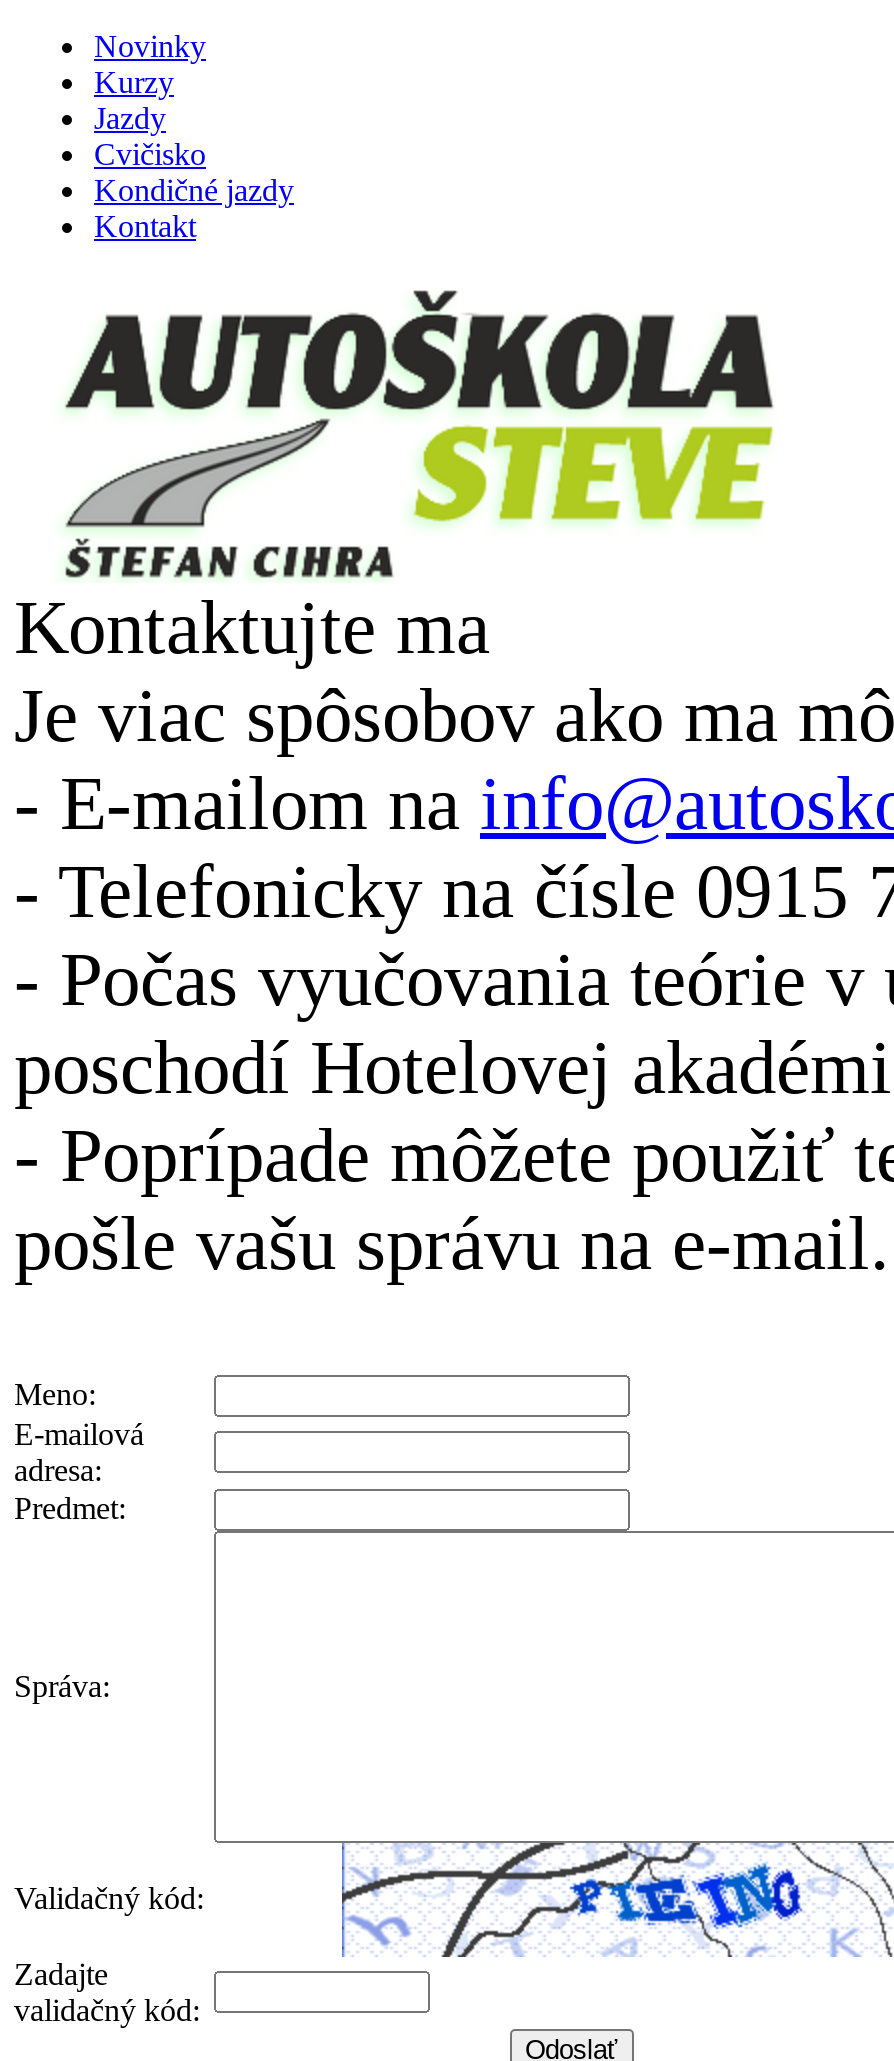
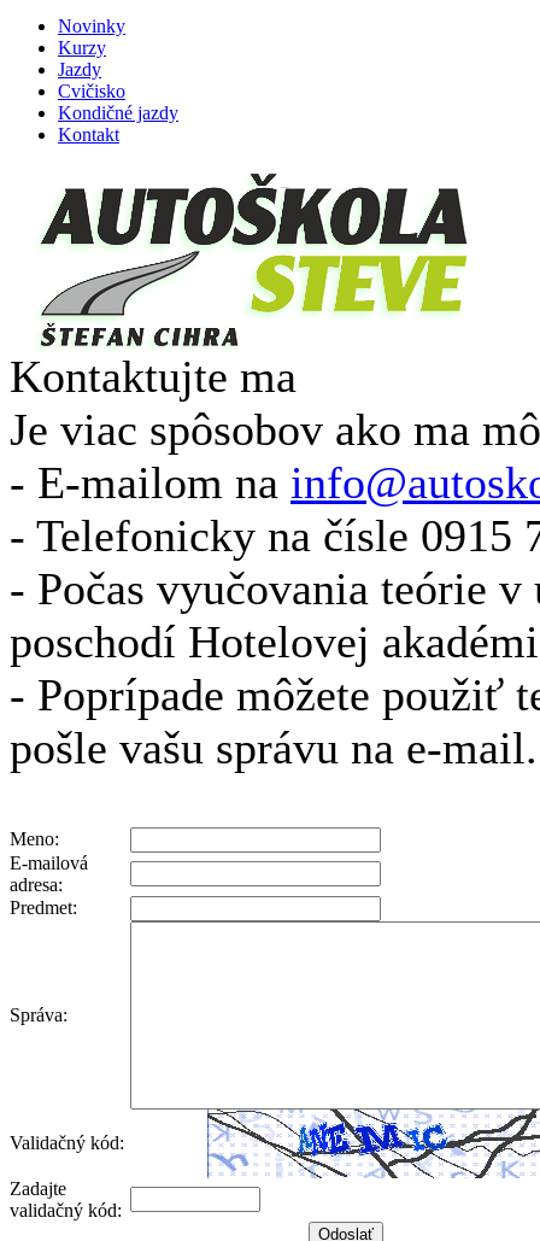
- [image]
+ [image]
